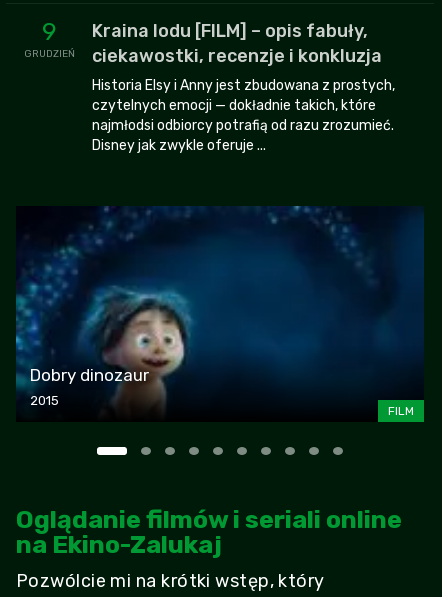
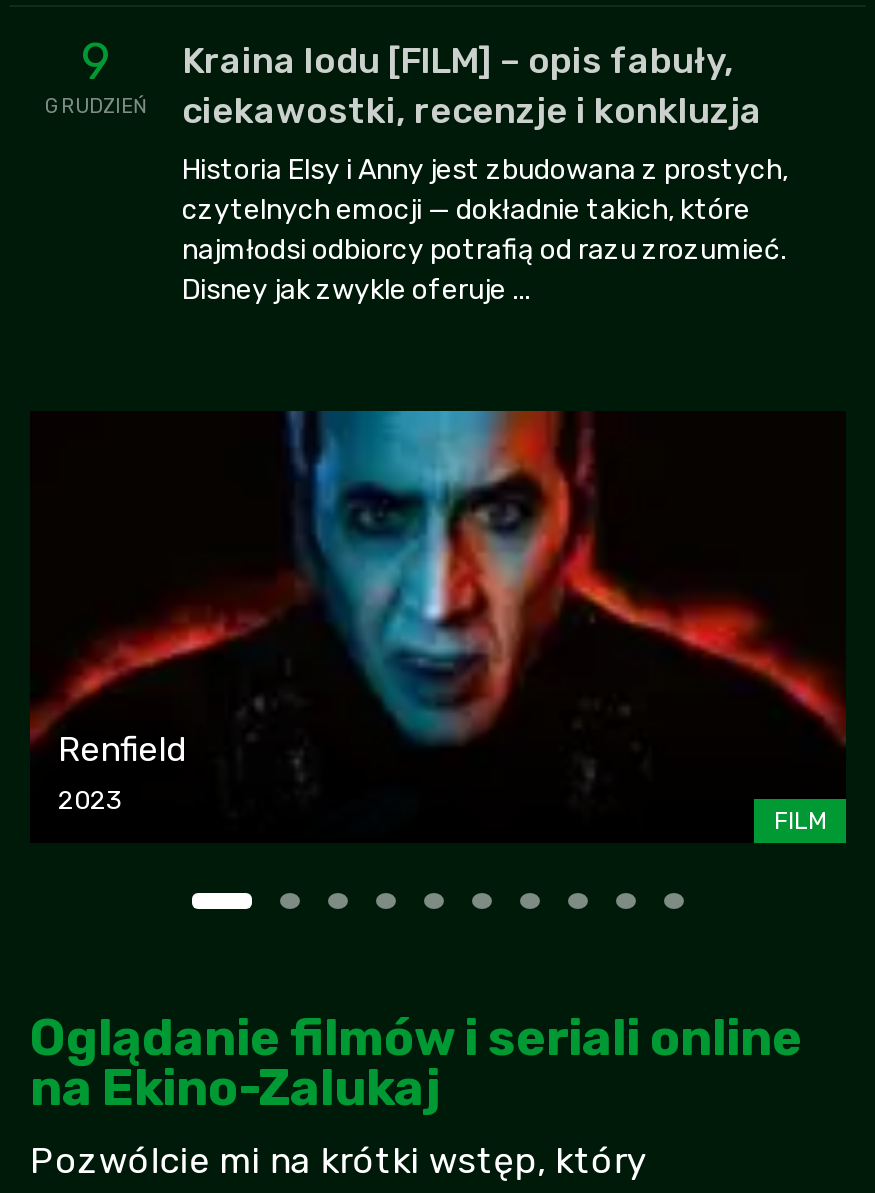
- [image]
- Dobry dinozaur
- 2015
+ [image]
+ Renfield
+ 2023
